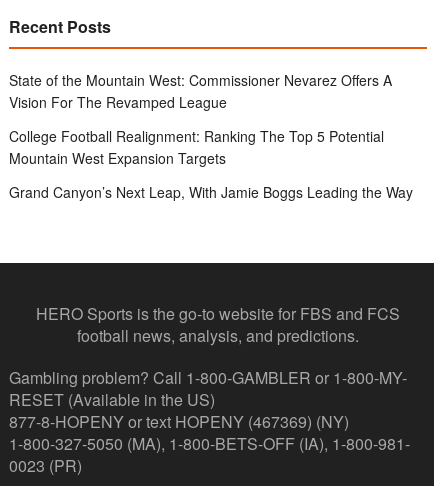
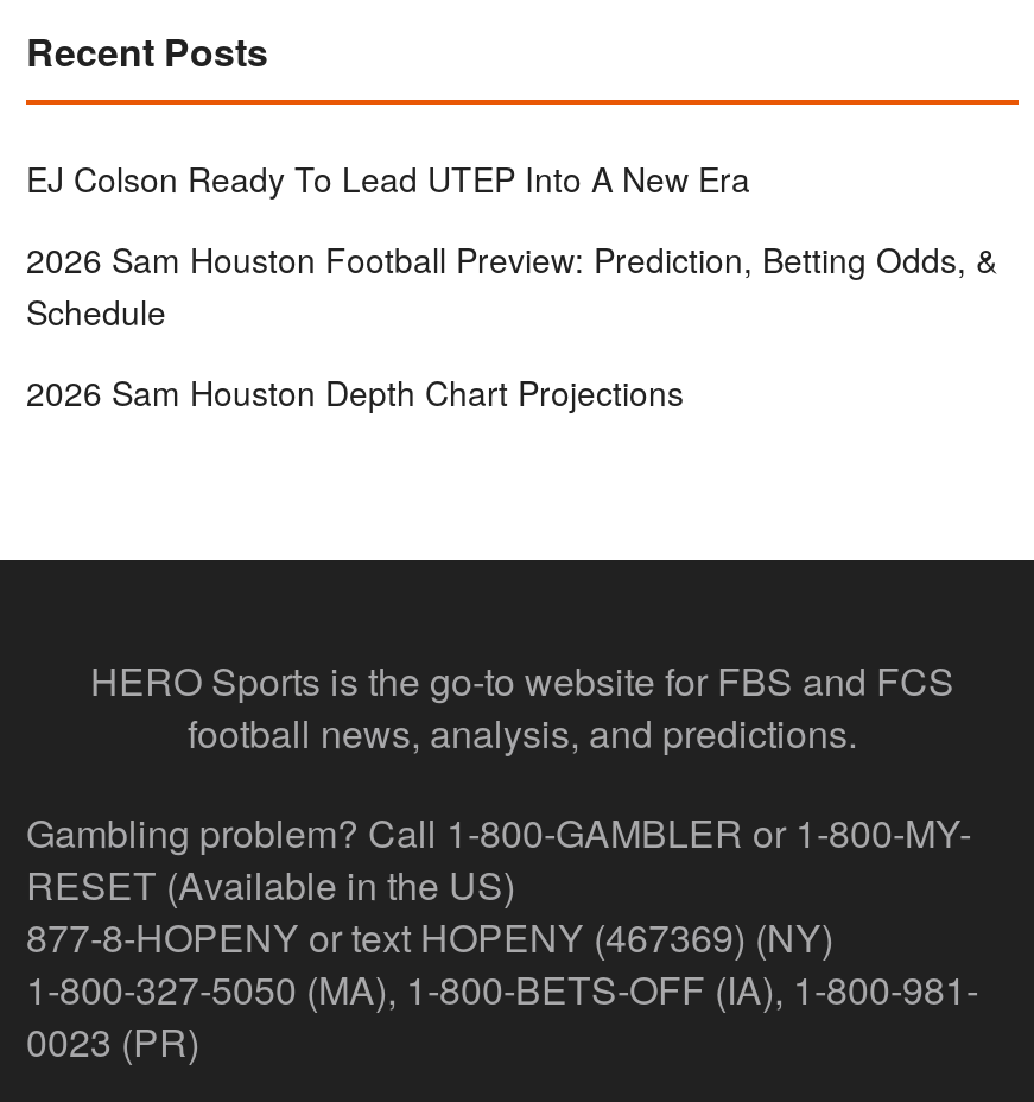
- State of the Mountain West: Commissioner Nevarez Offers A
- Vision For The Revamped League
+ EJ Colson Ready To Lead UTEP Into A New Era

- College Football Realignment: Ranking The Top 5 Potential
- Mountain West Expansion Targets
+ 2026 Sam Houston Football Preview: Prediction, Betting Odds, &
+ Schedule

- Grand Canyon’s Next Leap, With Jamie Boggs Leading the Way
+ 2026 Sam Houston Depth Chart Projections
